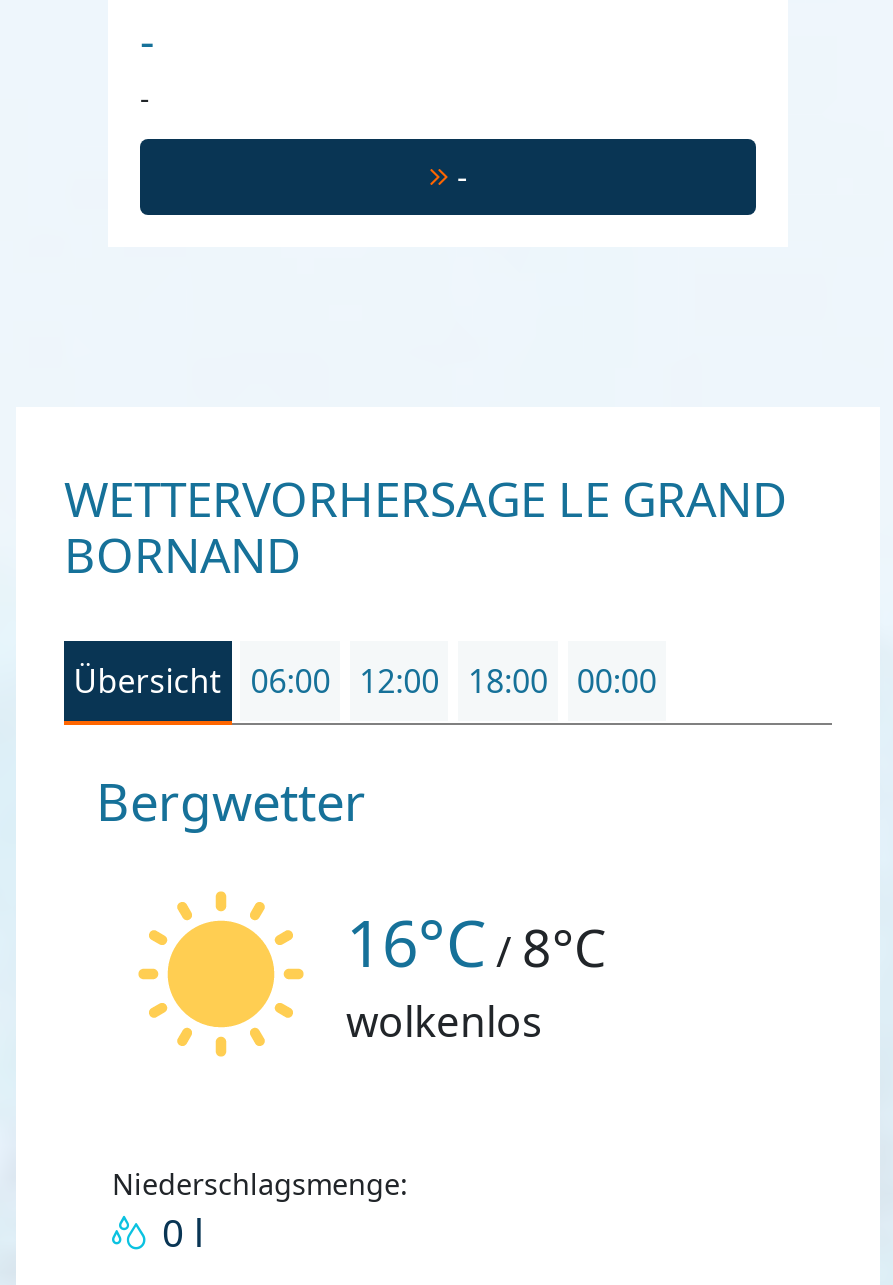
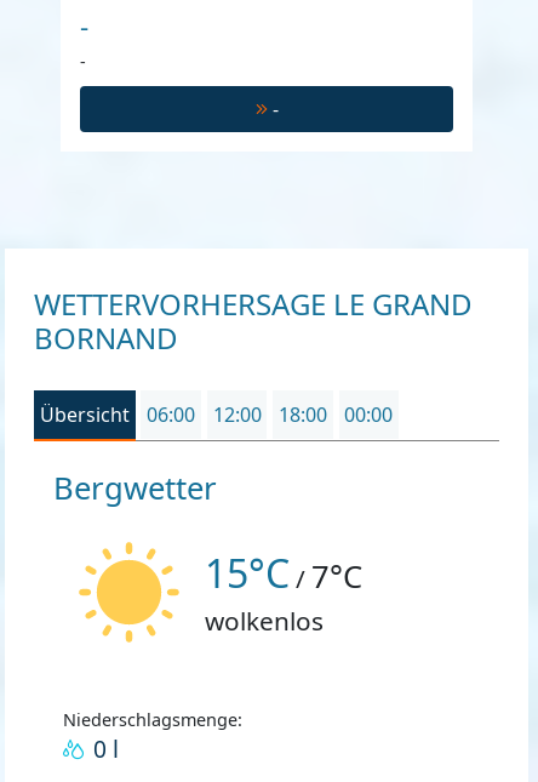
- 16°C/8°C
+ 15°C/7°C
